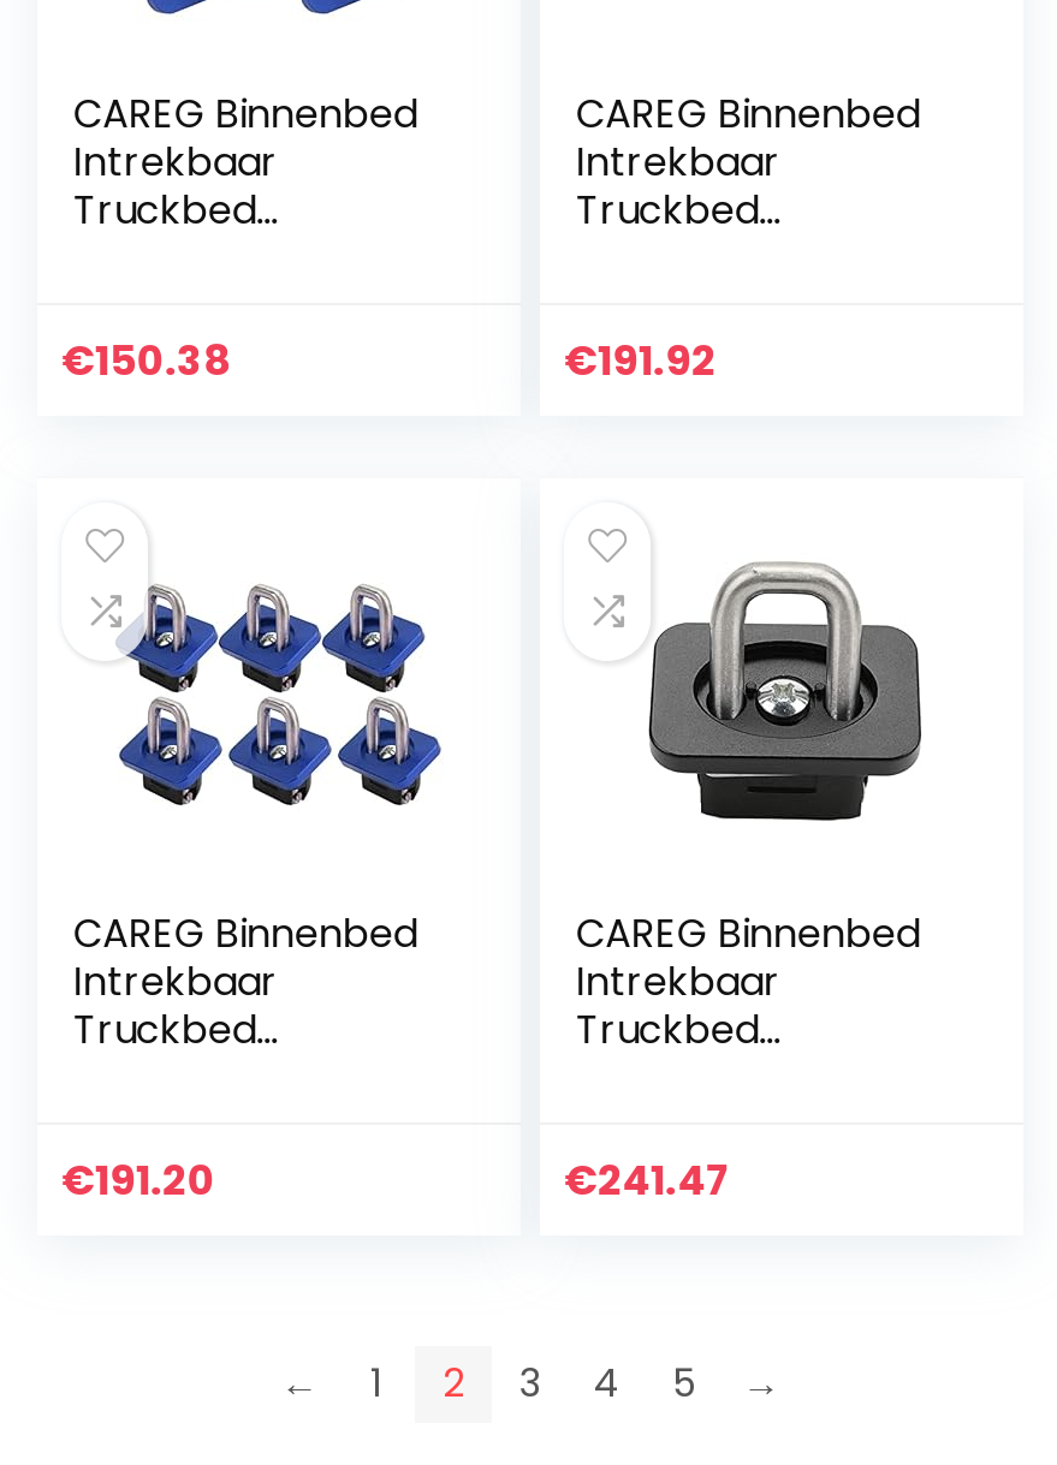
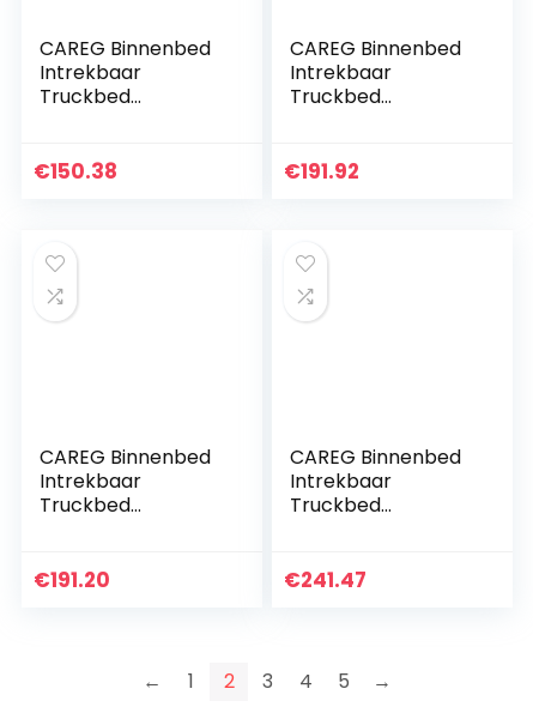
- [image]

- [image]
